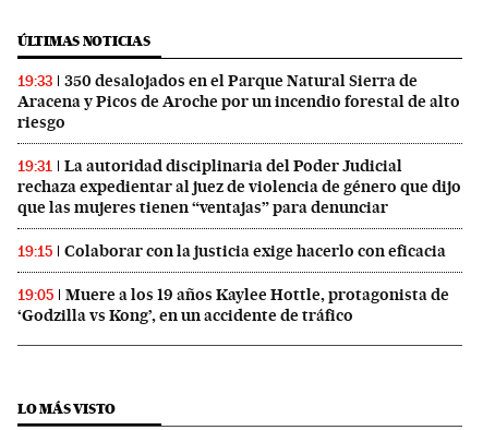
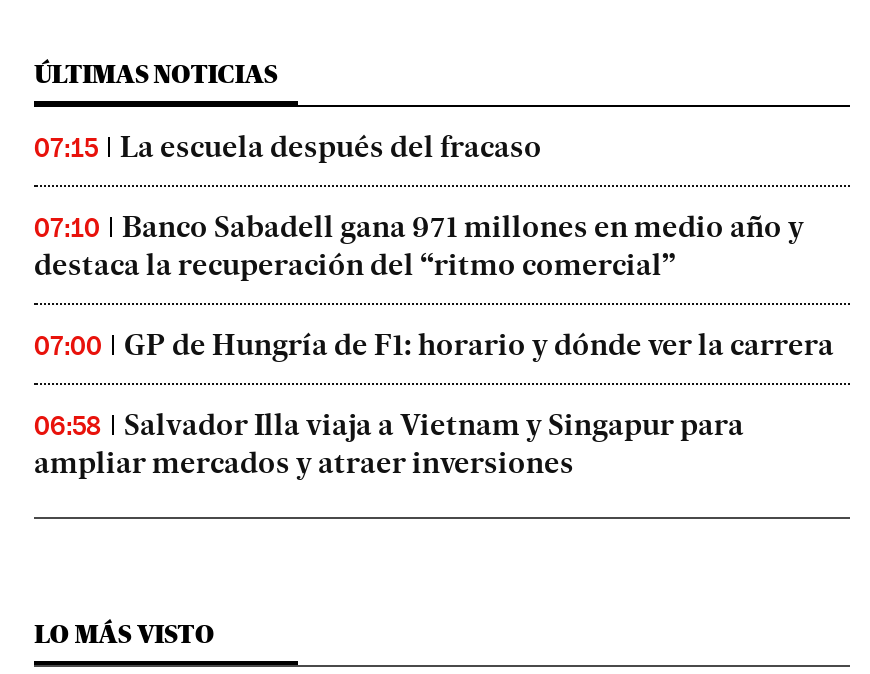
- 19:33
- 350 desalojados en el Parque Natural Sierra de
- Aracena y Picos de Aroche por un incendio forestal de alto
- riesgo
+ 07:15
+ La escuela después del fracaso

- 19:31
- La autoridad disciplinaria del Poder Judicial
- rechaza expedientar al juez de violencia de género que dijo
- que las mujeres tienen “ventajas” para denunciar
+ 07:10
+ Banco Sabadell gana 971 millones en medio año y
+ destaca la recuperación del “ritmo comercial”

- 19:15
- Colaborar con la justicia exige hacerlo con eficacia
+ 07:00
+ GP de Hungría de F1: horario y dónde ver la carrera

- 19:05
- Muere a los 19 años Kaylee Hottle, protagonista de
- ‘Godzilla vs Kong’, en un accidente de tráfico
+ 06:58
+ Salvador Illa viaja a Vietnam y Singapur para
+ ampliar mercados y atraer inversiones
